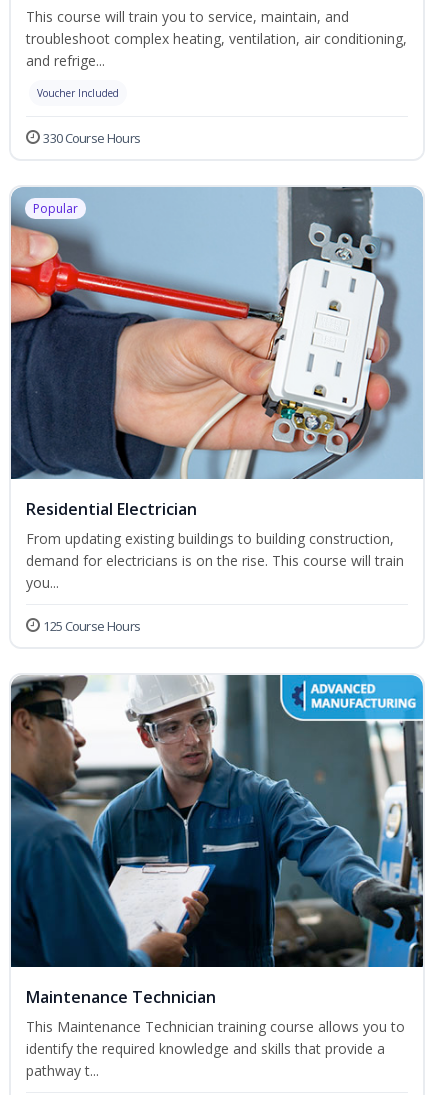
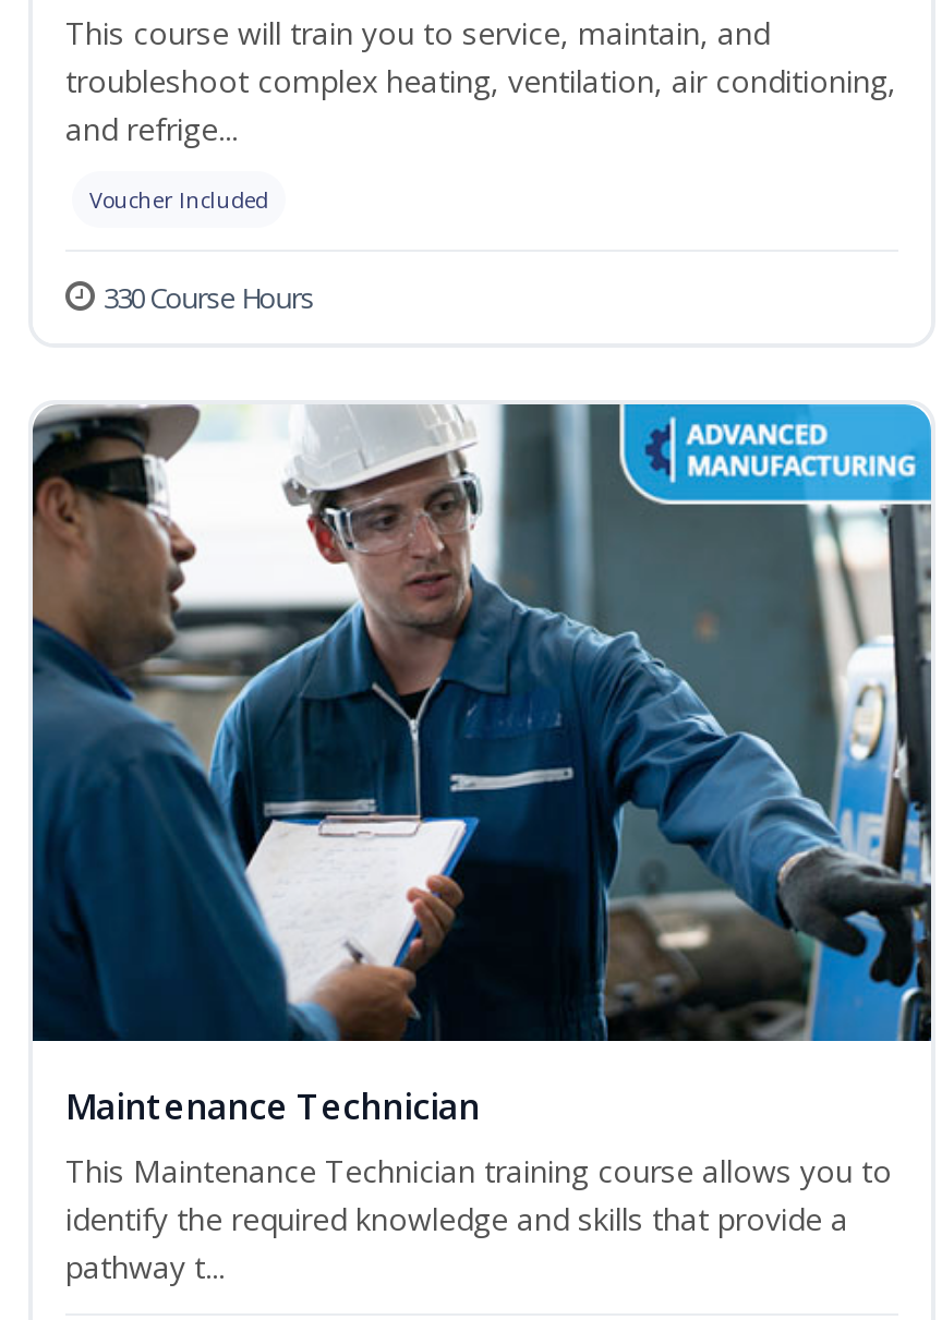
- [image]
- Popular

- Residential Electrician
- From updating existing buildings to building construction,
- demand for electricians is on the rise. This course will train
- you...
- 125 Course Hours
